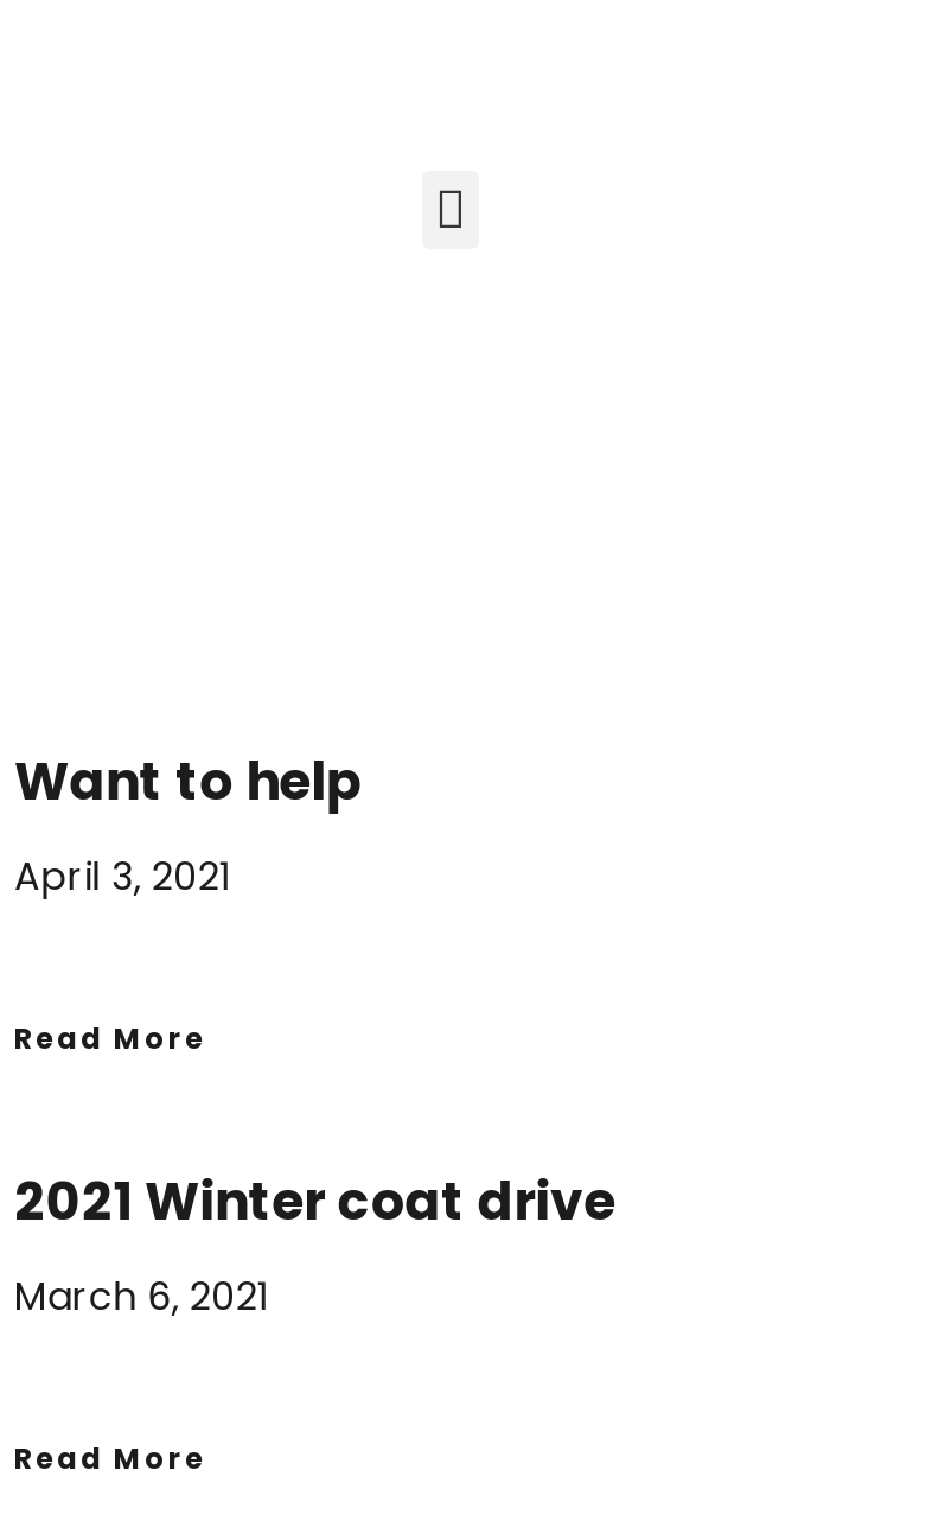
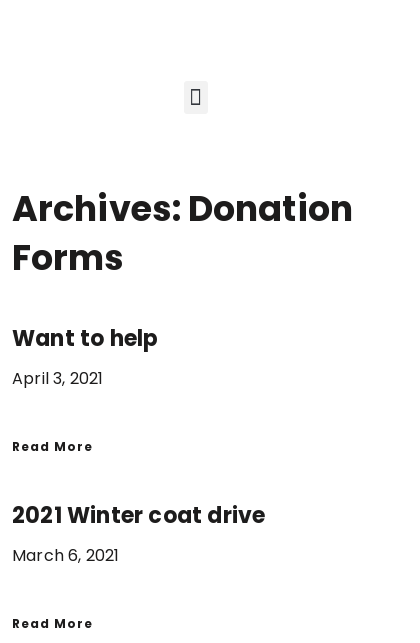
+ Archives: Donation
+ Forms
